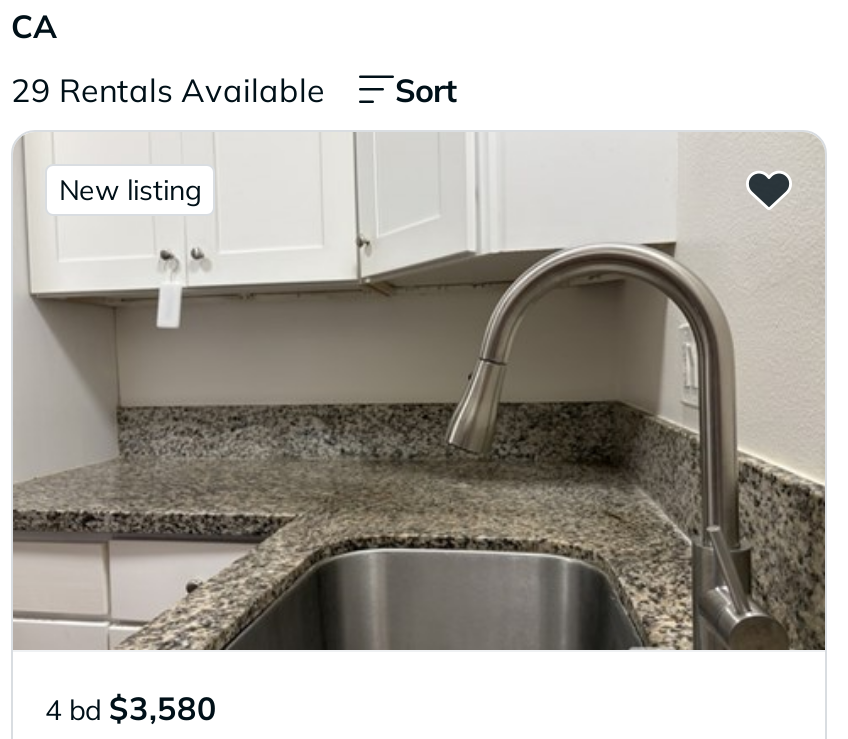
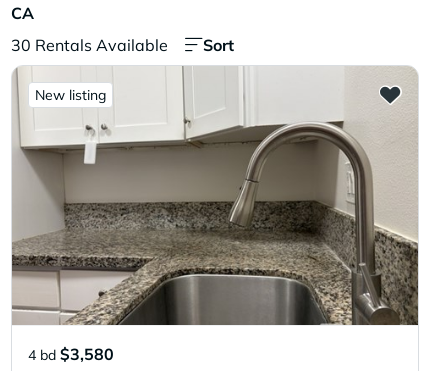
- 29 Rentals Available
+ 30 Rentals Available
